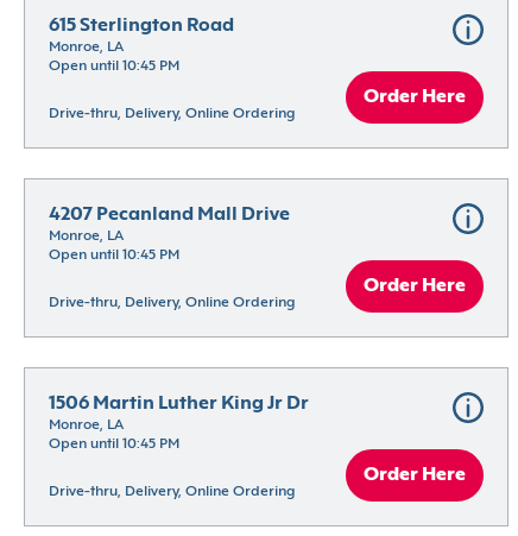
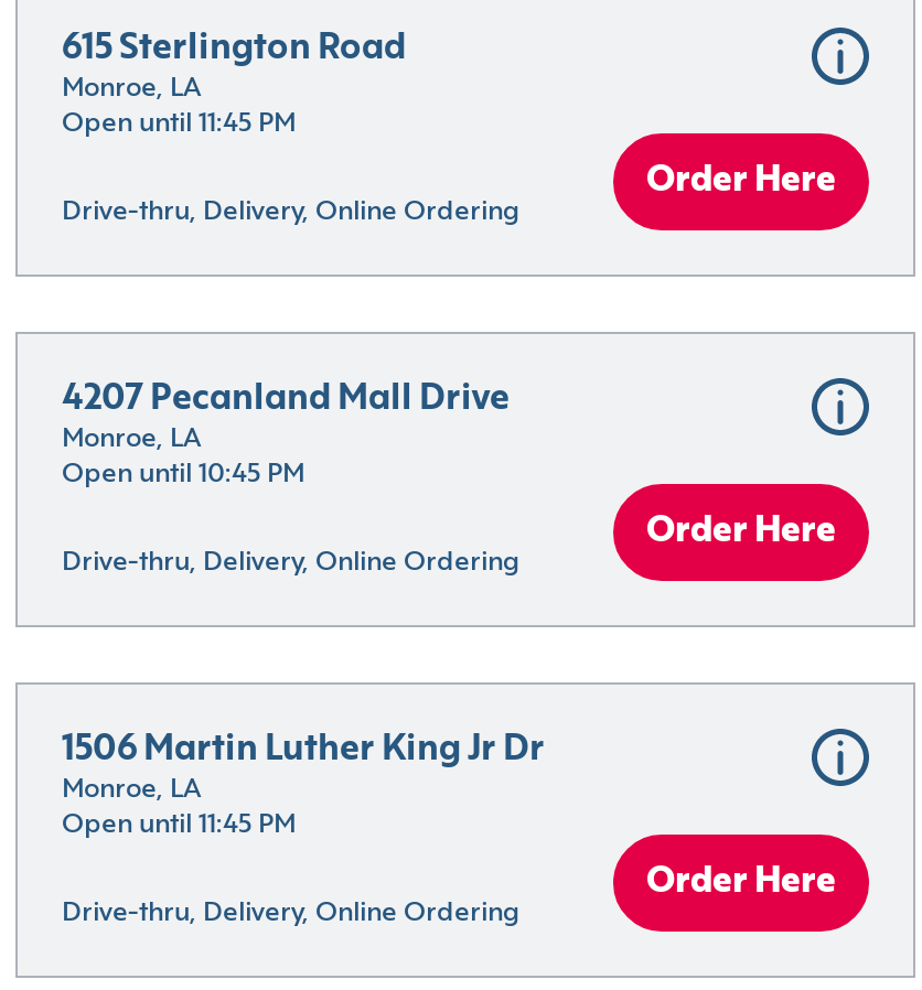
- Open until 10:45 PM
+ Open until 11:45 PM

- Open until 10:45 PM
+ Open until 11:45 PM
